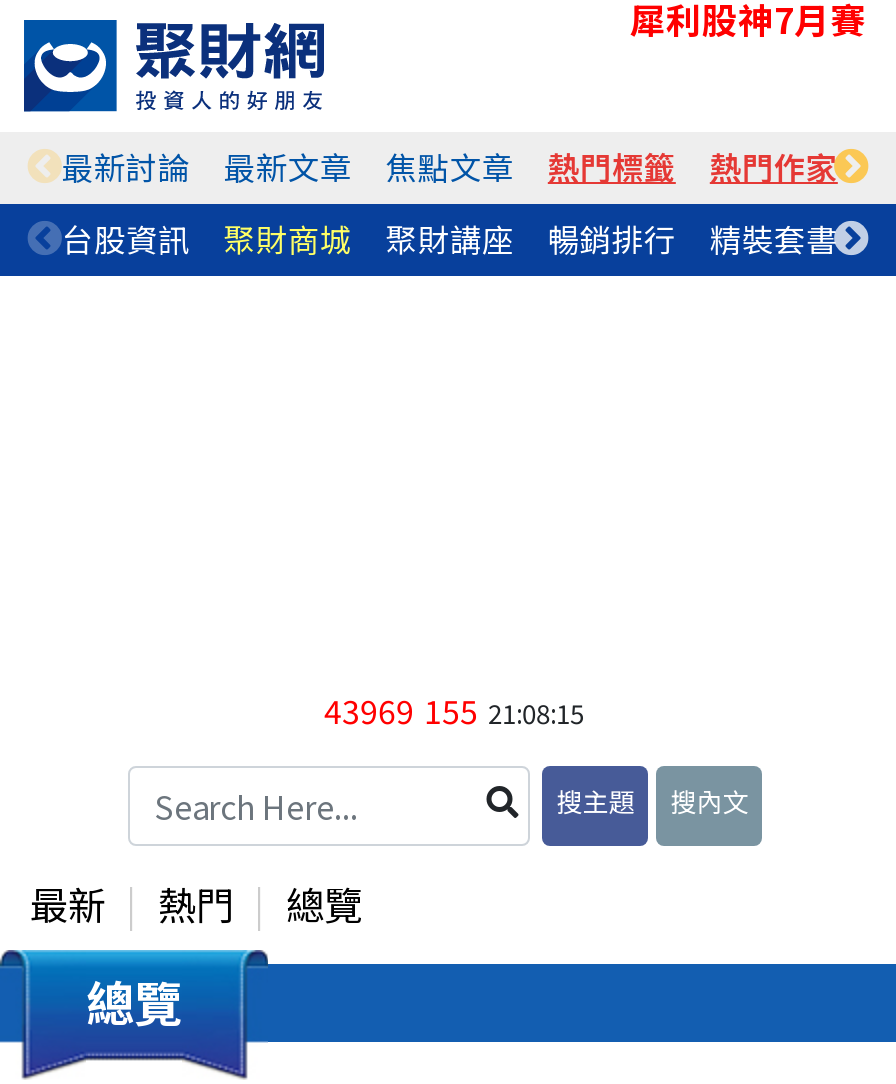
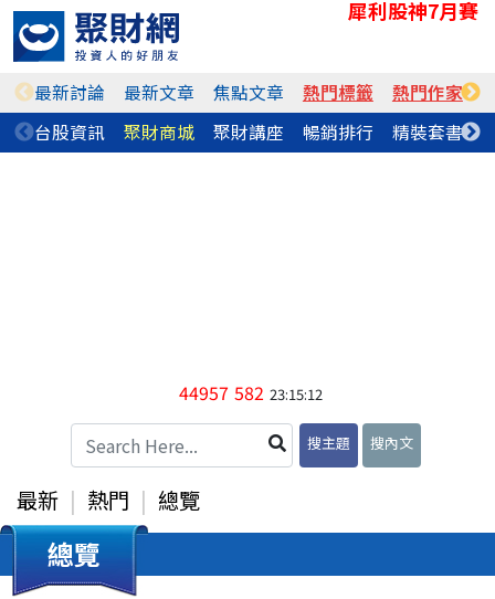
- 43969 155 21:08:15
+ 44957 582 23:15:12
